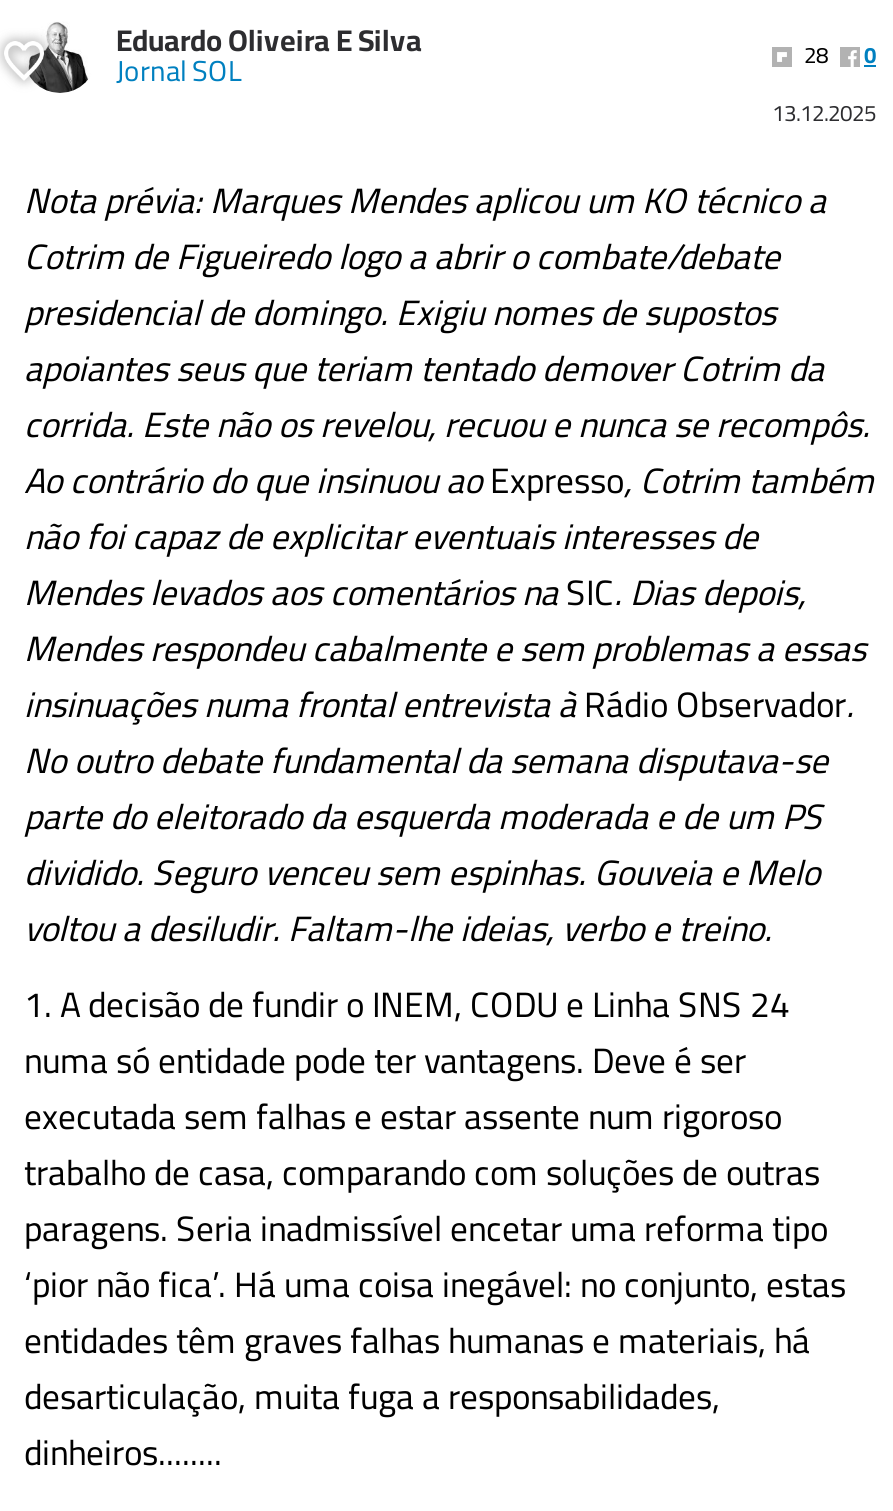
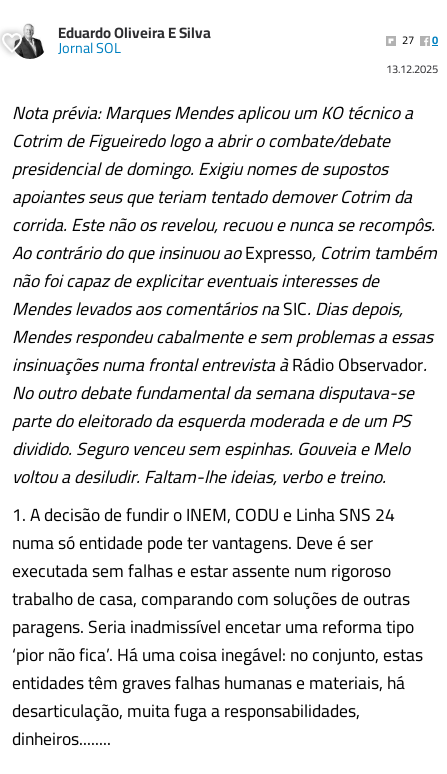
- 28 0
+ 27 0
